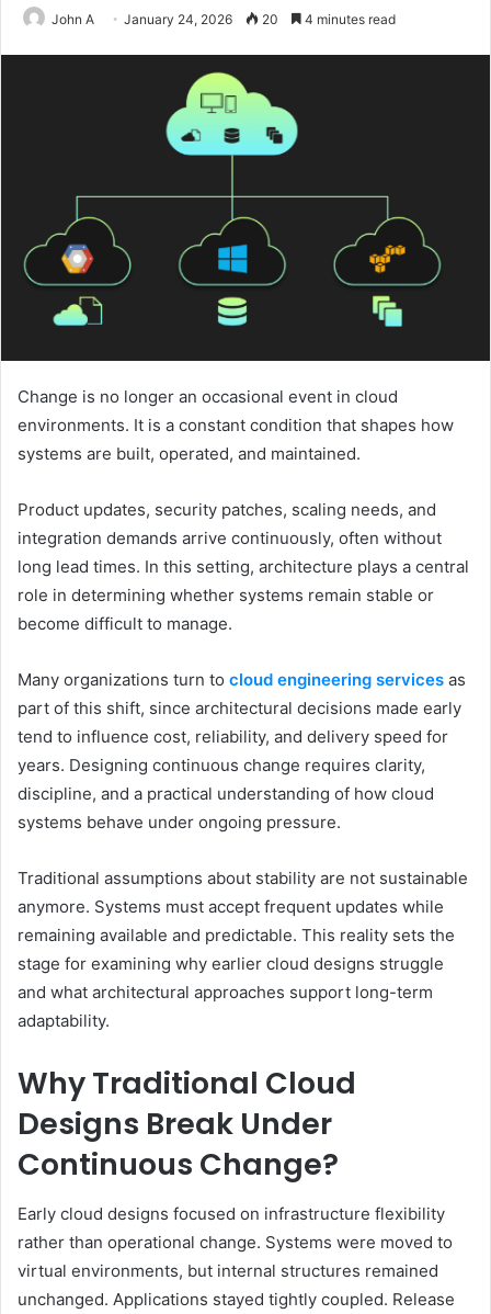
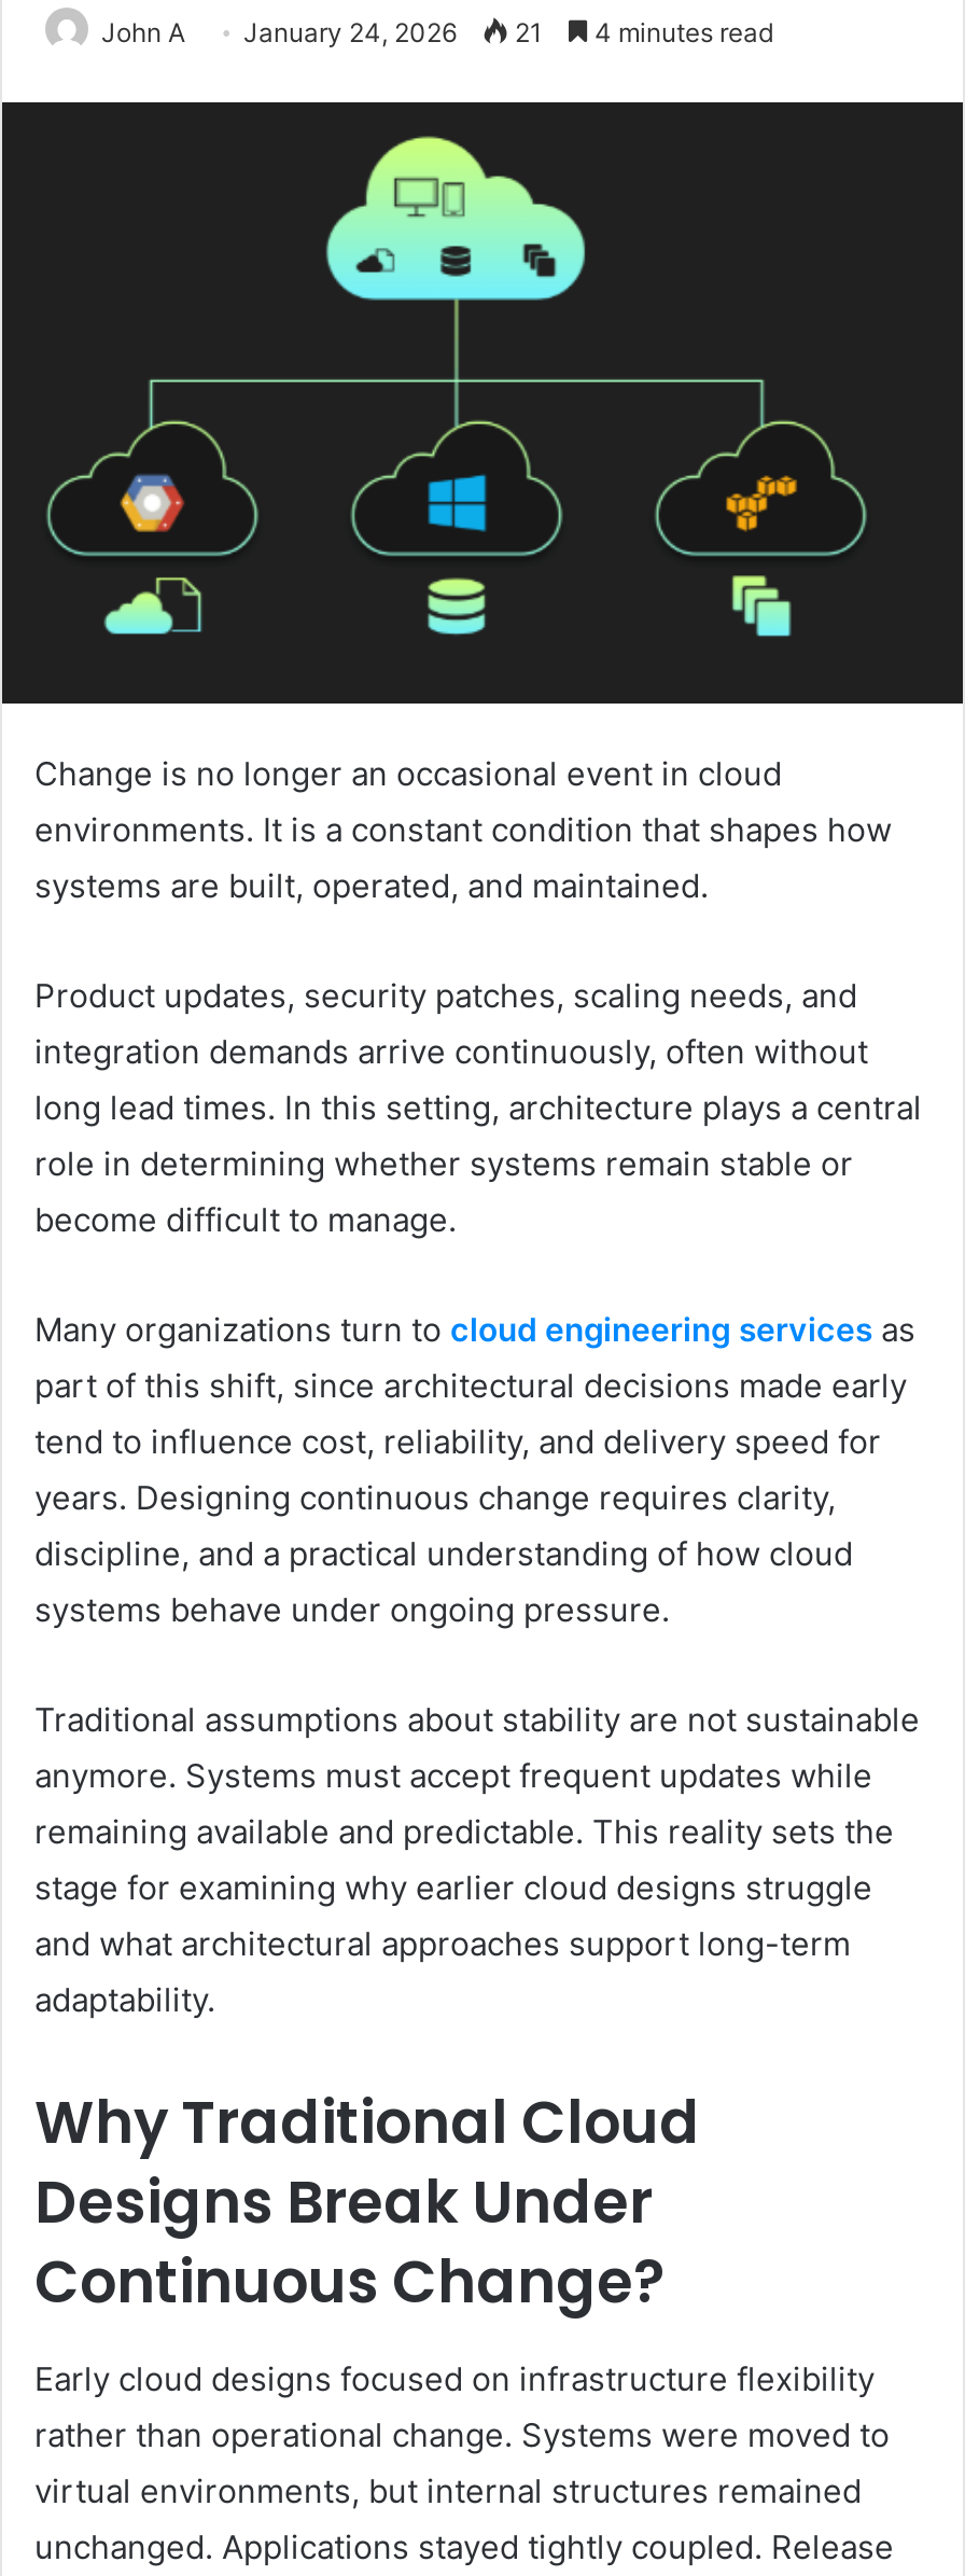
- John A January 24, 2026 20 4 minutes read
+ John A January 24, 2026 21 4 minutes read
